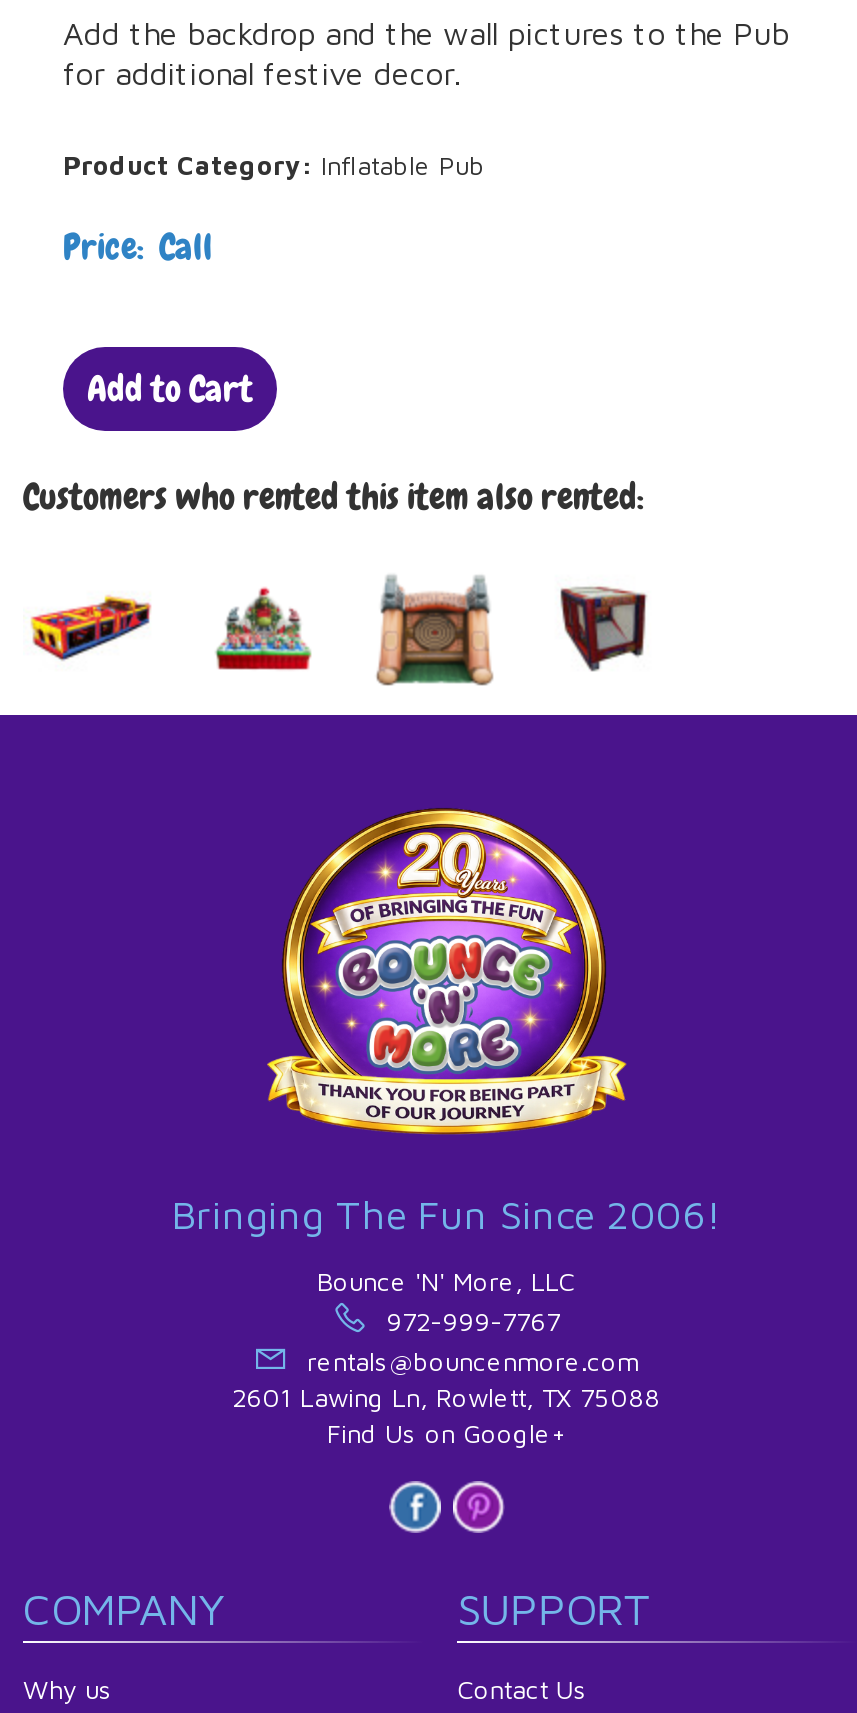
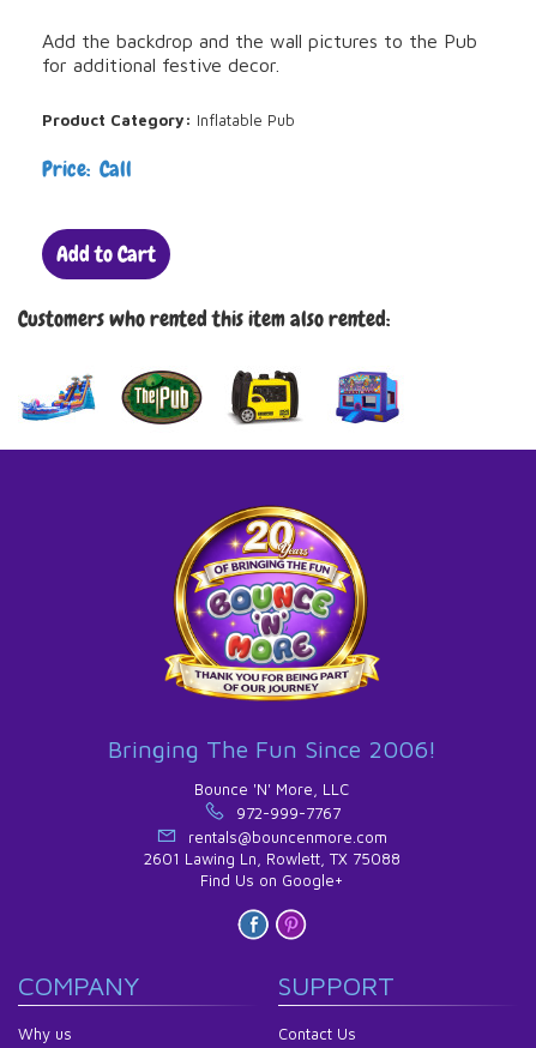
- [image]
+ [image]

- [image]
+ [image]

- [image]
+ [image]

- [image]
+ [image]
